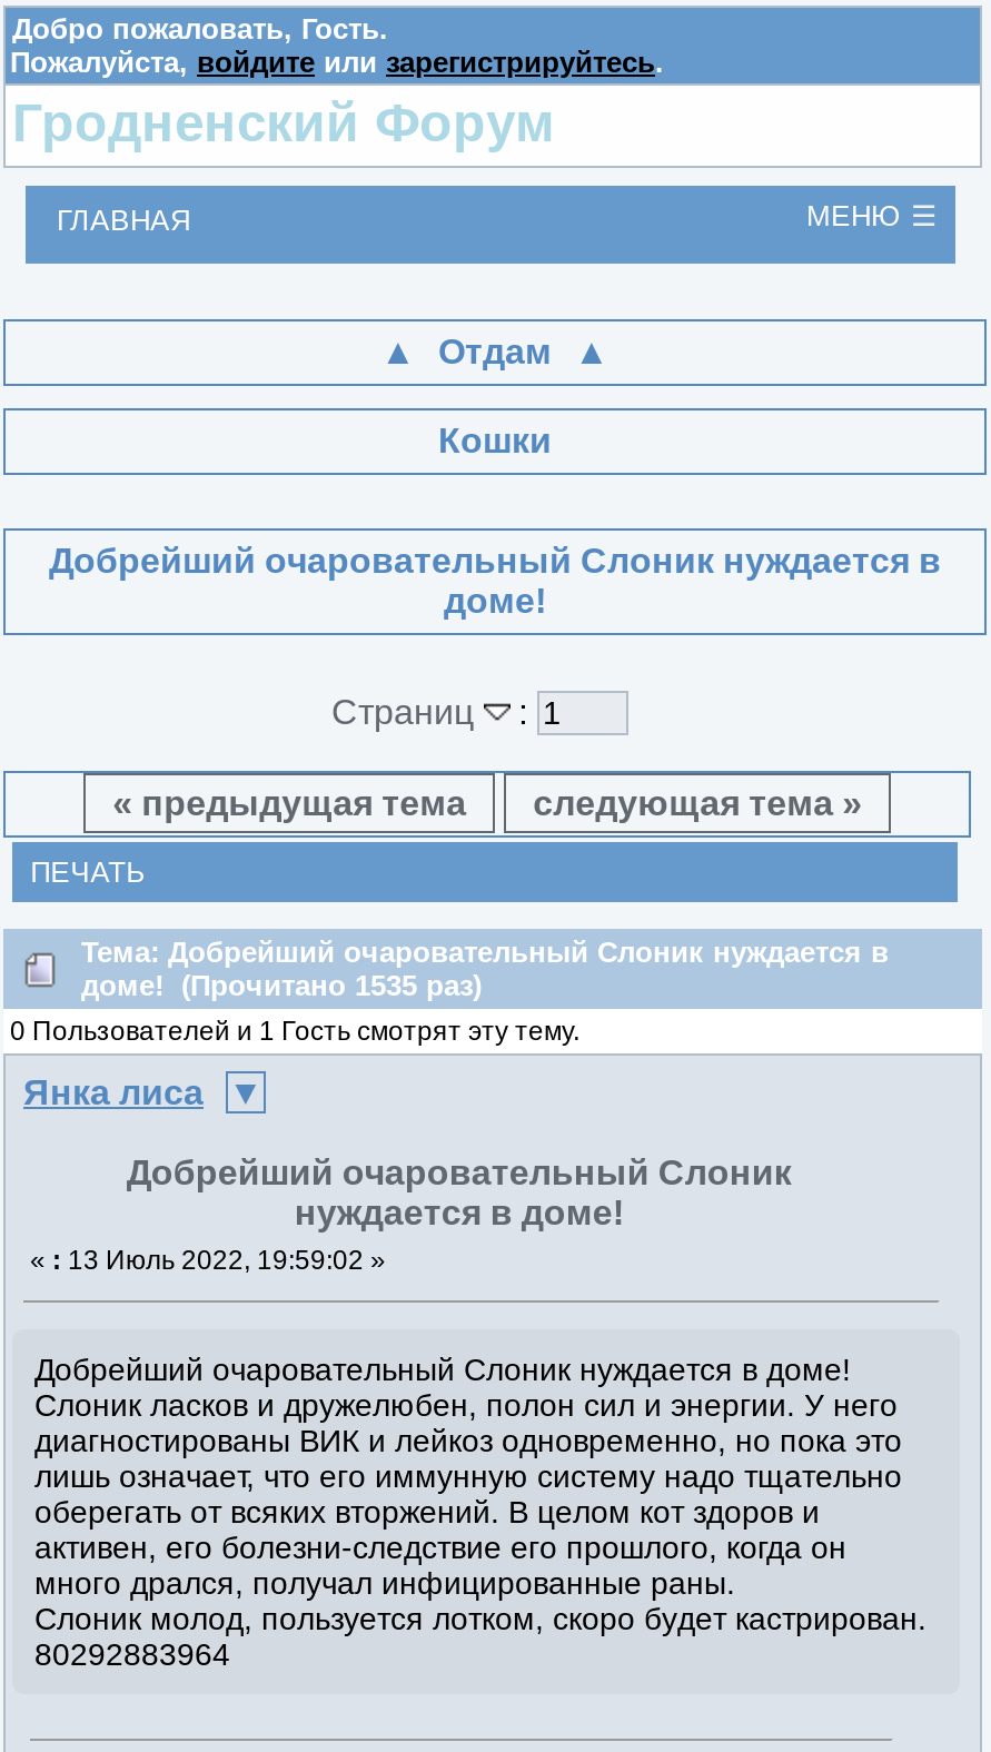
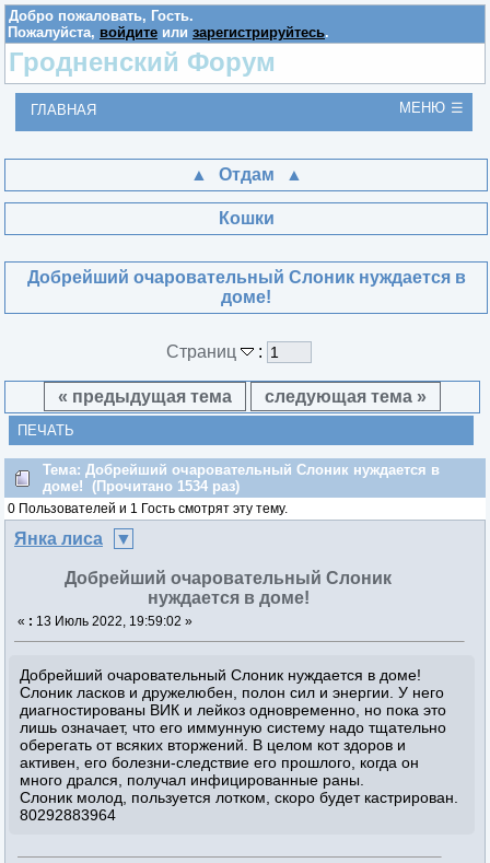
- доме! (Прочитано 1535 раз)
+ доме! (Прочитано 1534 раз)
